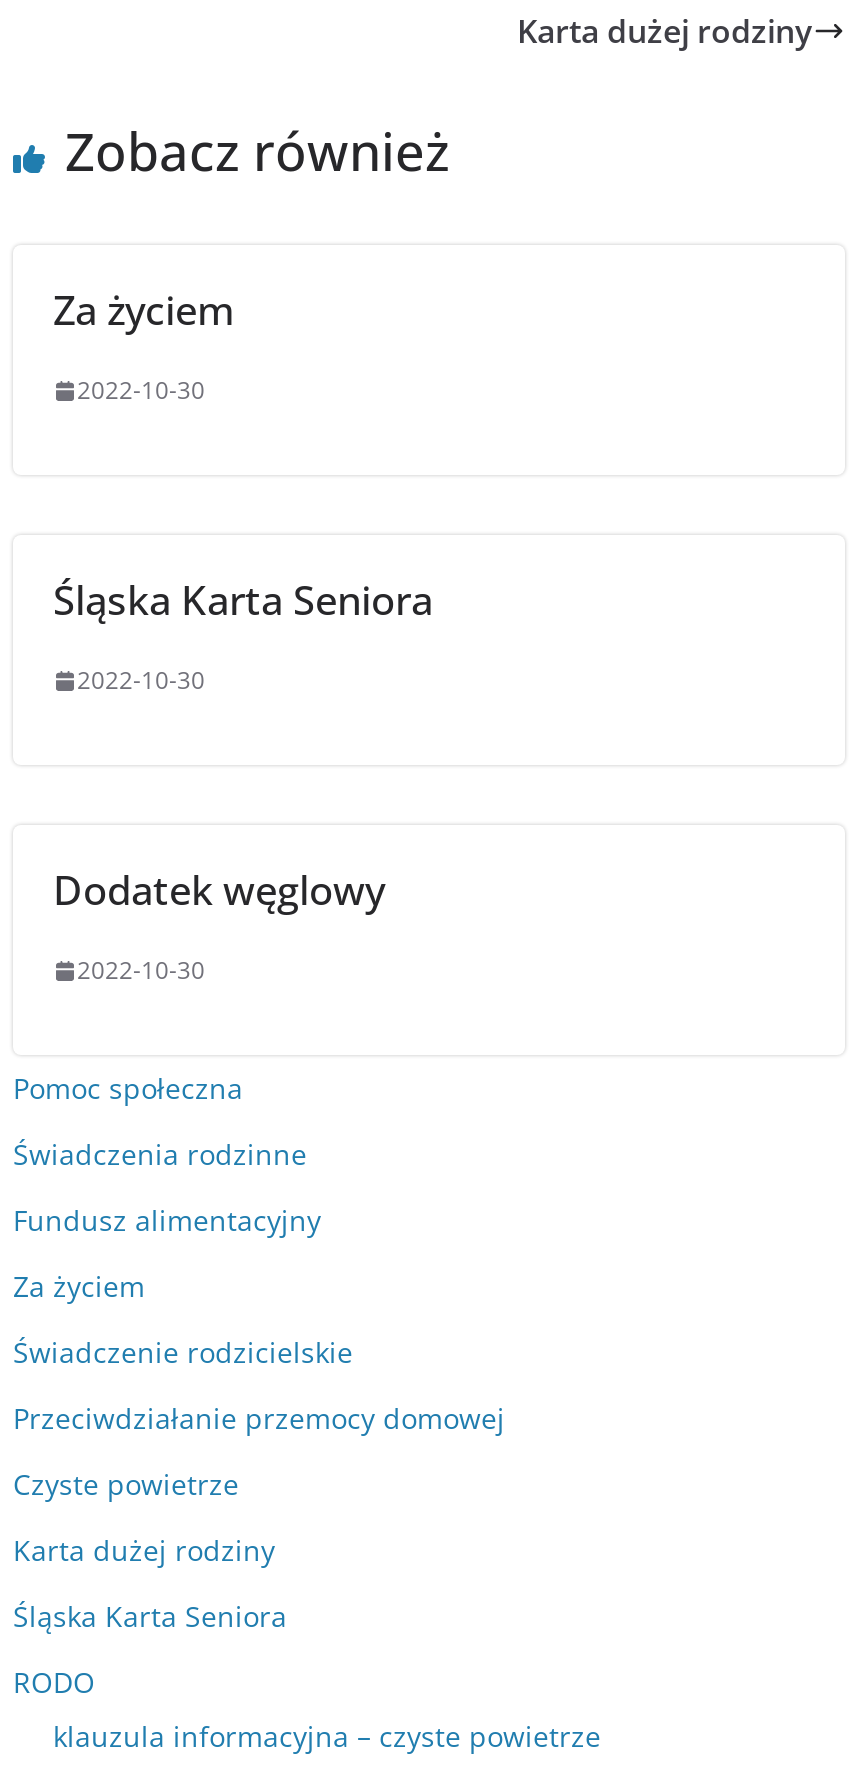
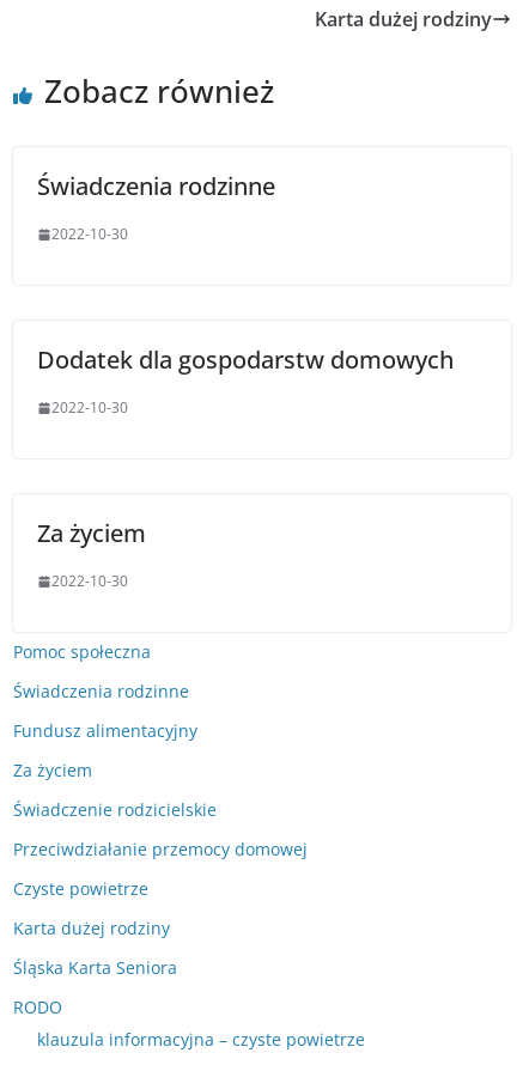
- Za życiem
+ Świadczenia rodzinne

- Śląska Karta Seniora
+ Dodatek dla gospodarstw domowych

- Dodatek węglowy
+ Za życiem
